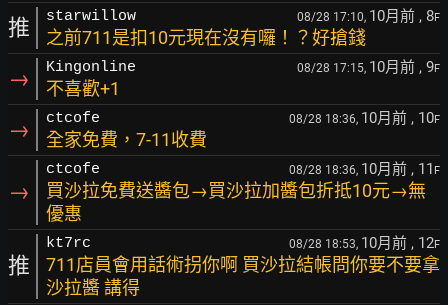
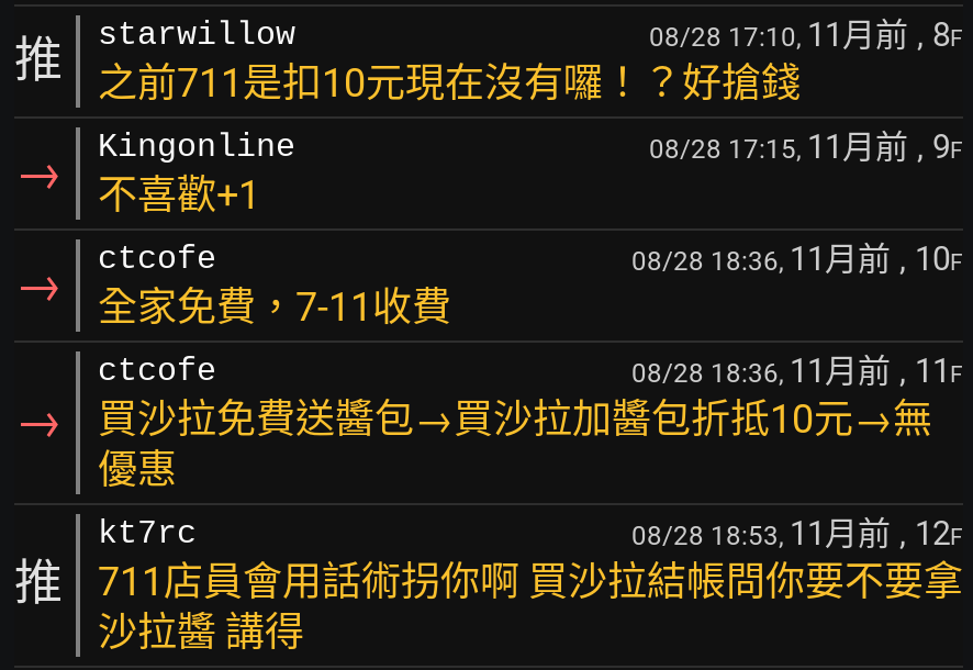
- 08/28 17:10, 10月前, 8F
+ 08/28 17:10, 11月前, 8F

- 08/28 17:15, 10月前, 9F
+ 08/28 17:15, 11月前, 9F

- 08/28 18:36, 10月前, 10F
+ 08/28 18:36, 11月前, 10F

- 08/28 18:36, 10月前, 11 F
+ 08/28 18:36, 11月前, 11 F

- 08/28 18:53, 10月前, 12F
+ 08/28 18:53, 11月前, 12F
